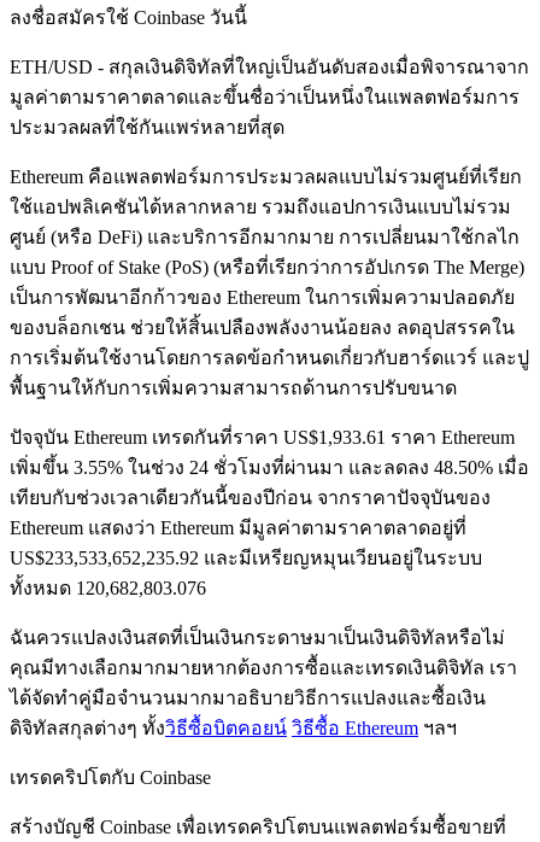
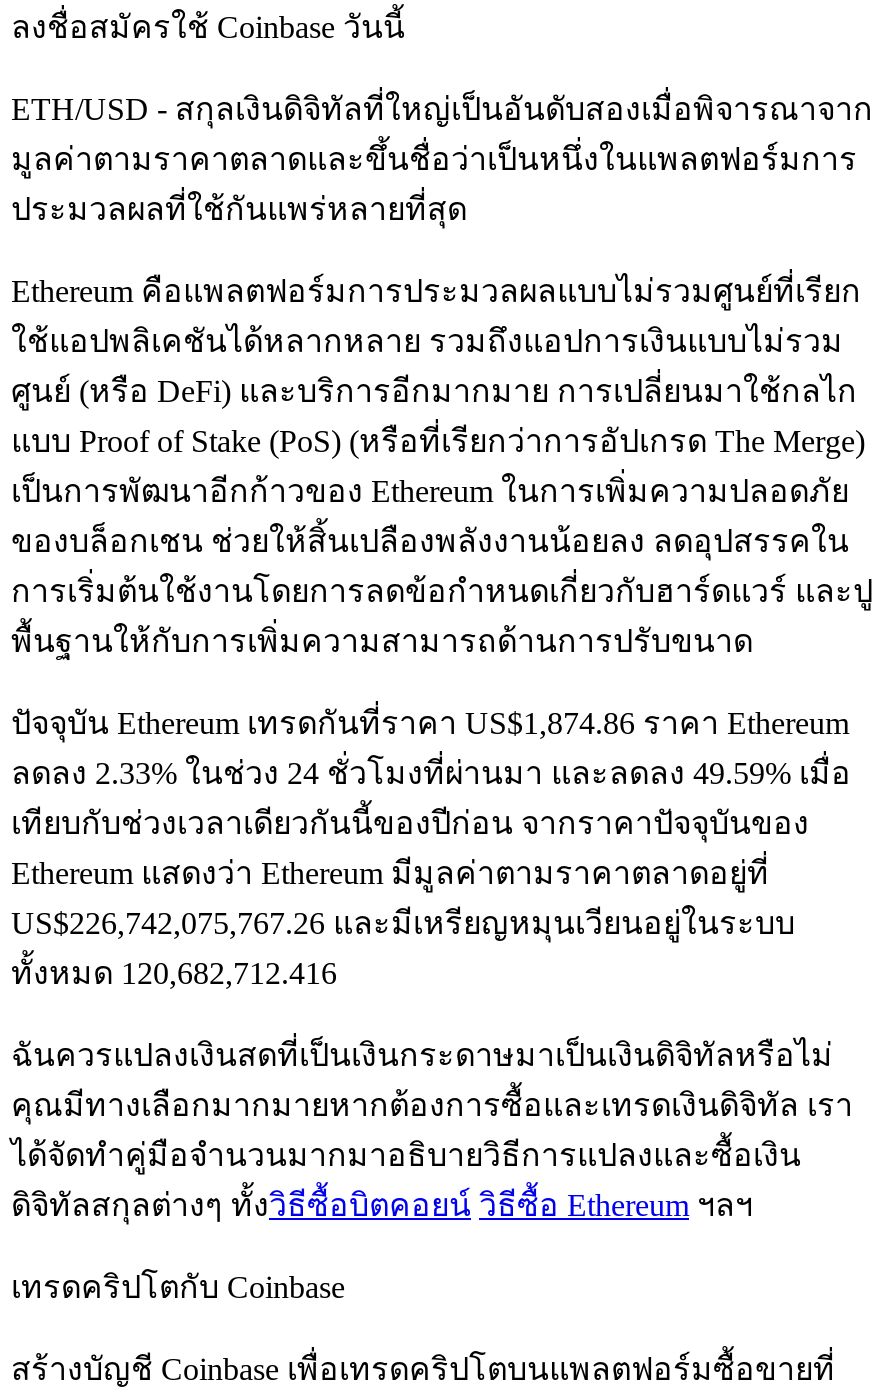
- ปัจจุบัน Ethereum เทรดกันที่ราคา US$1,933.61 ราคา Ethereum
+ ปัจจุบัน Ethereum เทรดกันที่ราคา US$1,874.86 ราคา Ethereum

- เพิ่มขึ้น 3.55% ในช่วง 24 ชั่วโมงที่ผ่านมา และลดลง 48.50% เมื่อ
+ ลดลง 2.33% ในช่วง 24 ชั่วโมงที่ผ่านมา และลดลง 49.59% เมื่อ

- US$233,533,652,235.92 และมีเหรียญหมุนเวียนอยู่ในระบบ
+ US$226,742,075,767.26 และมีเหรียญหมุนเวียนอยู่ในระบบ

- ทั้งหมด 120,682,803.076
+ ทั้งหมด 120,682,712.416
